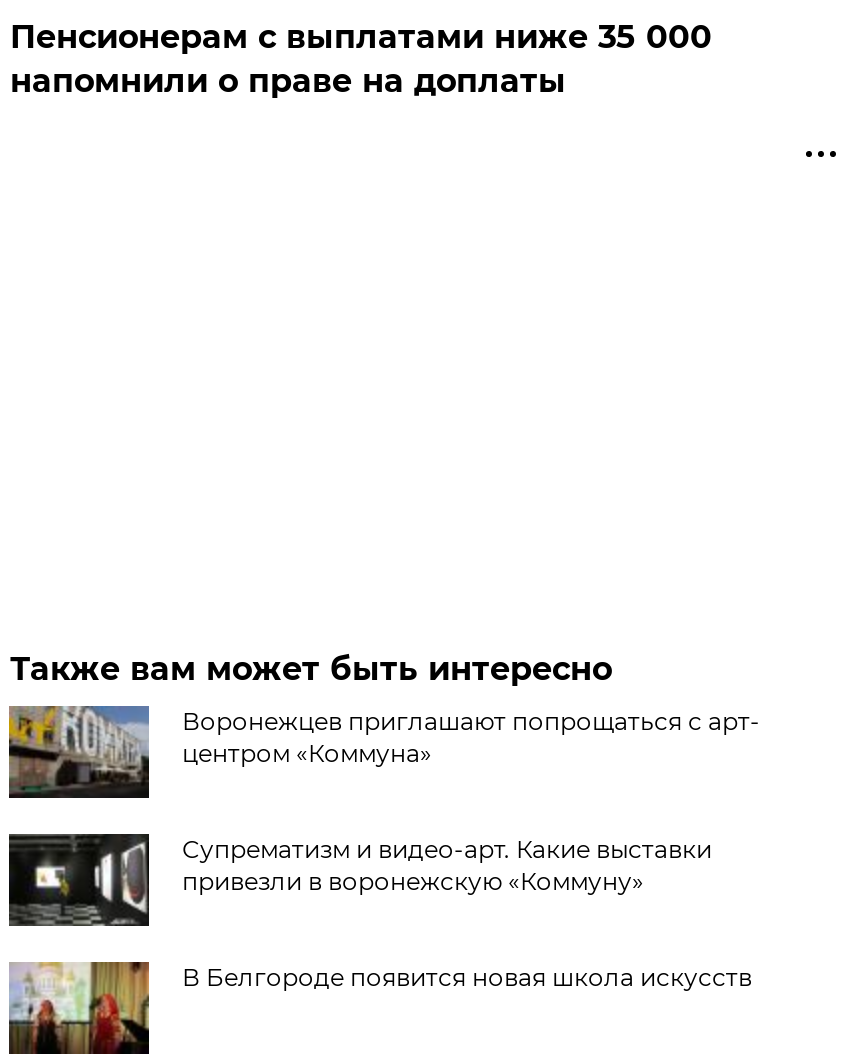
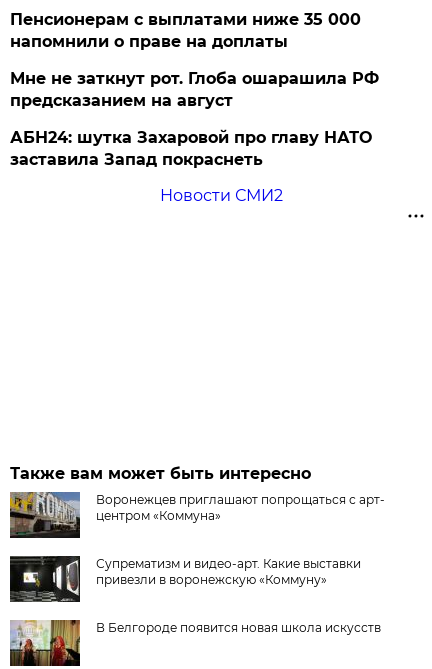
+ Мне не заткнут рот. Глоба ошарашила РФ
+ предсказанием на август
+ АБН24: шутка Захаровой про главу НАТО
+ заставила Запад покраснеть
+ Новости СМИ2
